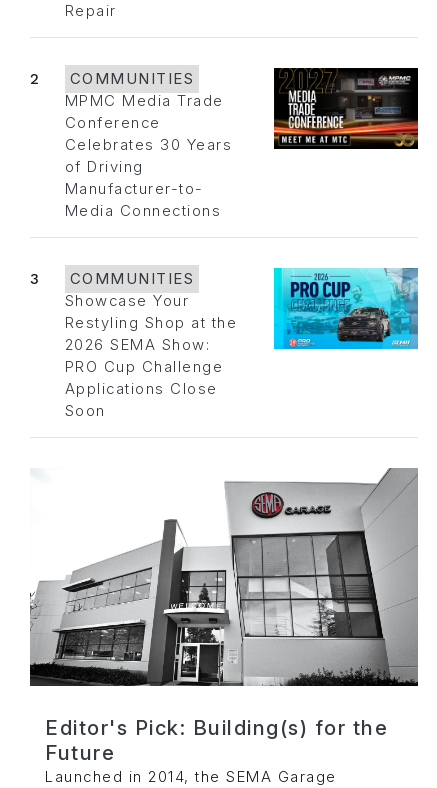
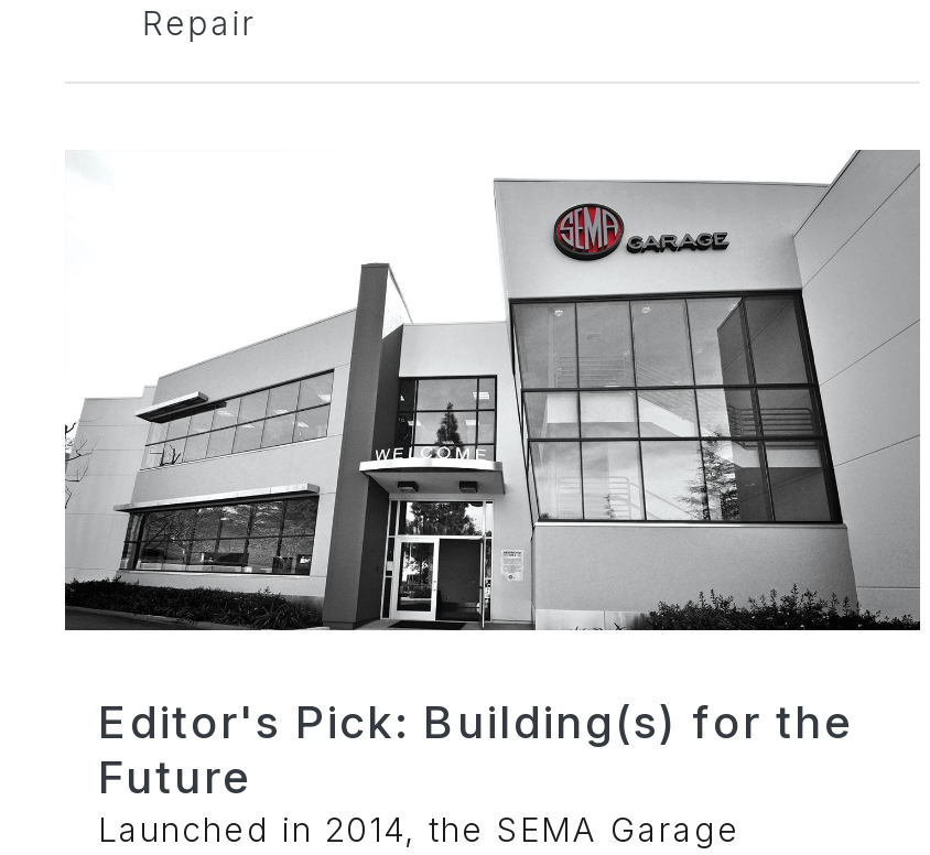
- 2
- COMMUNITIES
- MPMC Media Trade
- Conference
- Celebrates 30 Years
- of Driving
- Manufacturer-to-
- Media Connections

- [image]

- [image]
- 3
- COMMUNITIES
- Showcase Your
- Restyling Shop at the
- 2026 SEMA Show:
- PRO Cup Challenge
- Applications Close
- Soon
